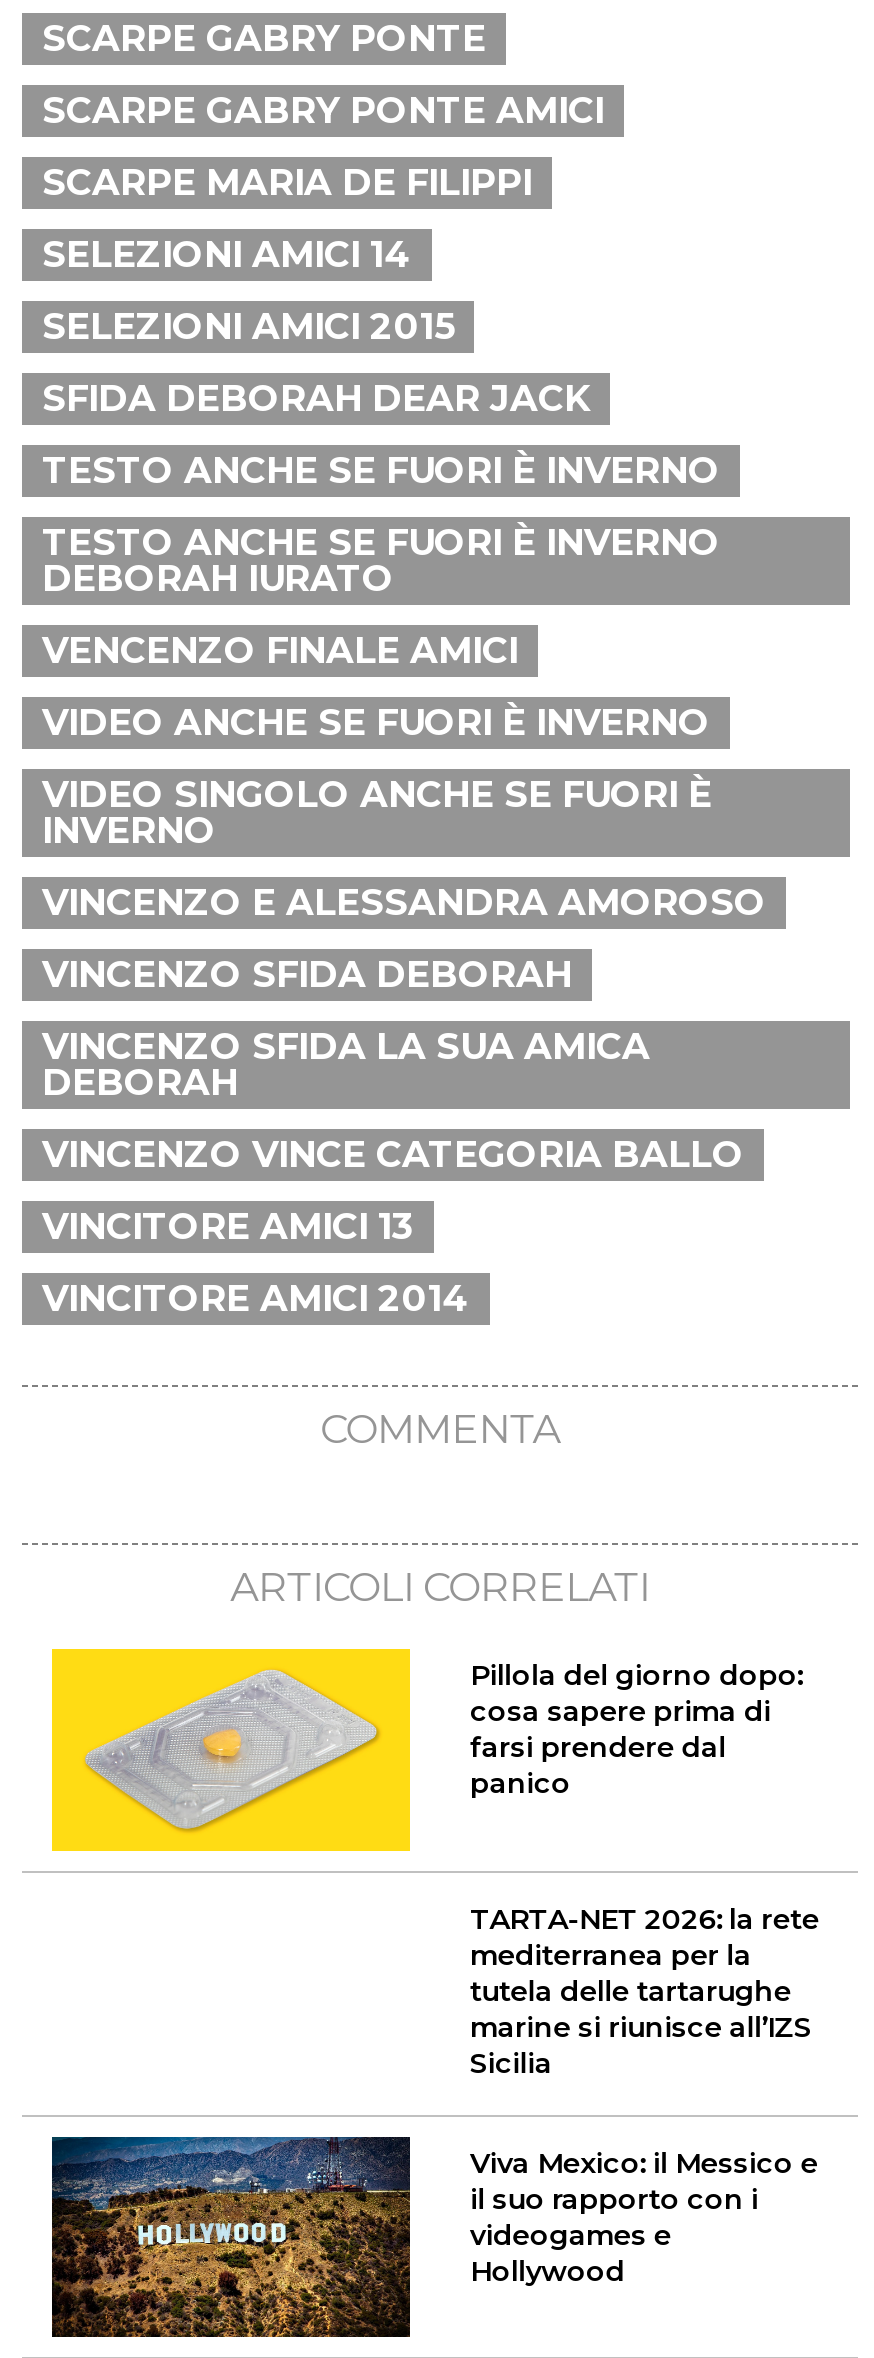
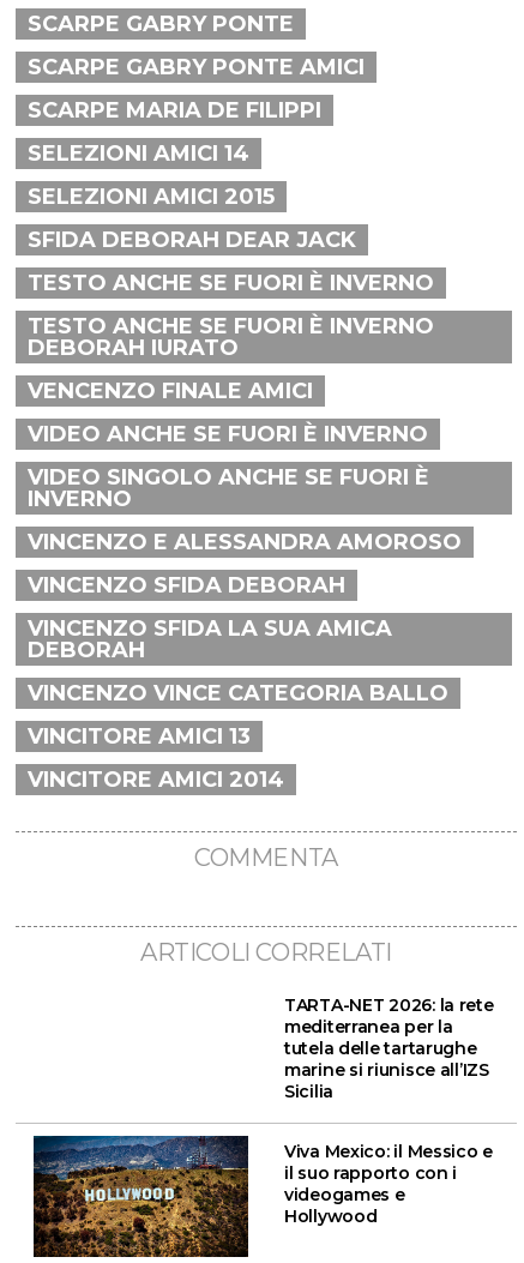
- [image]
- Pillola del giorno dopo:
- cosa sapere prima di
- farsi prendere dal
- panico
